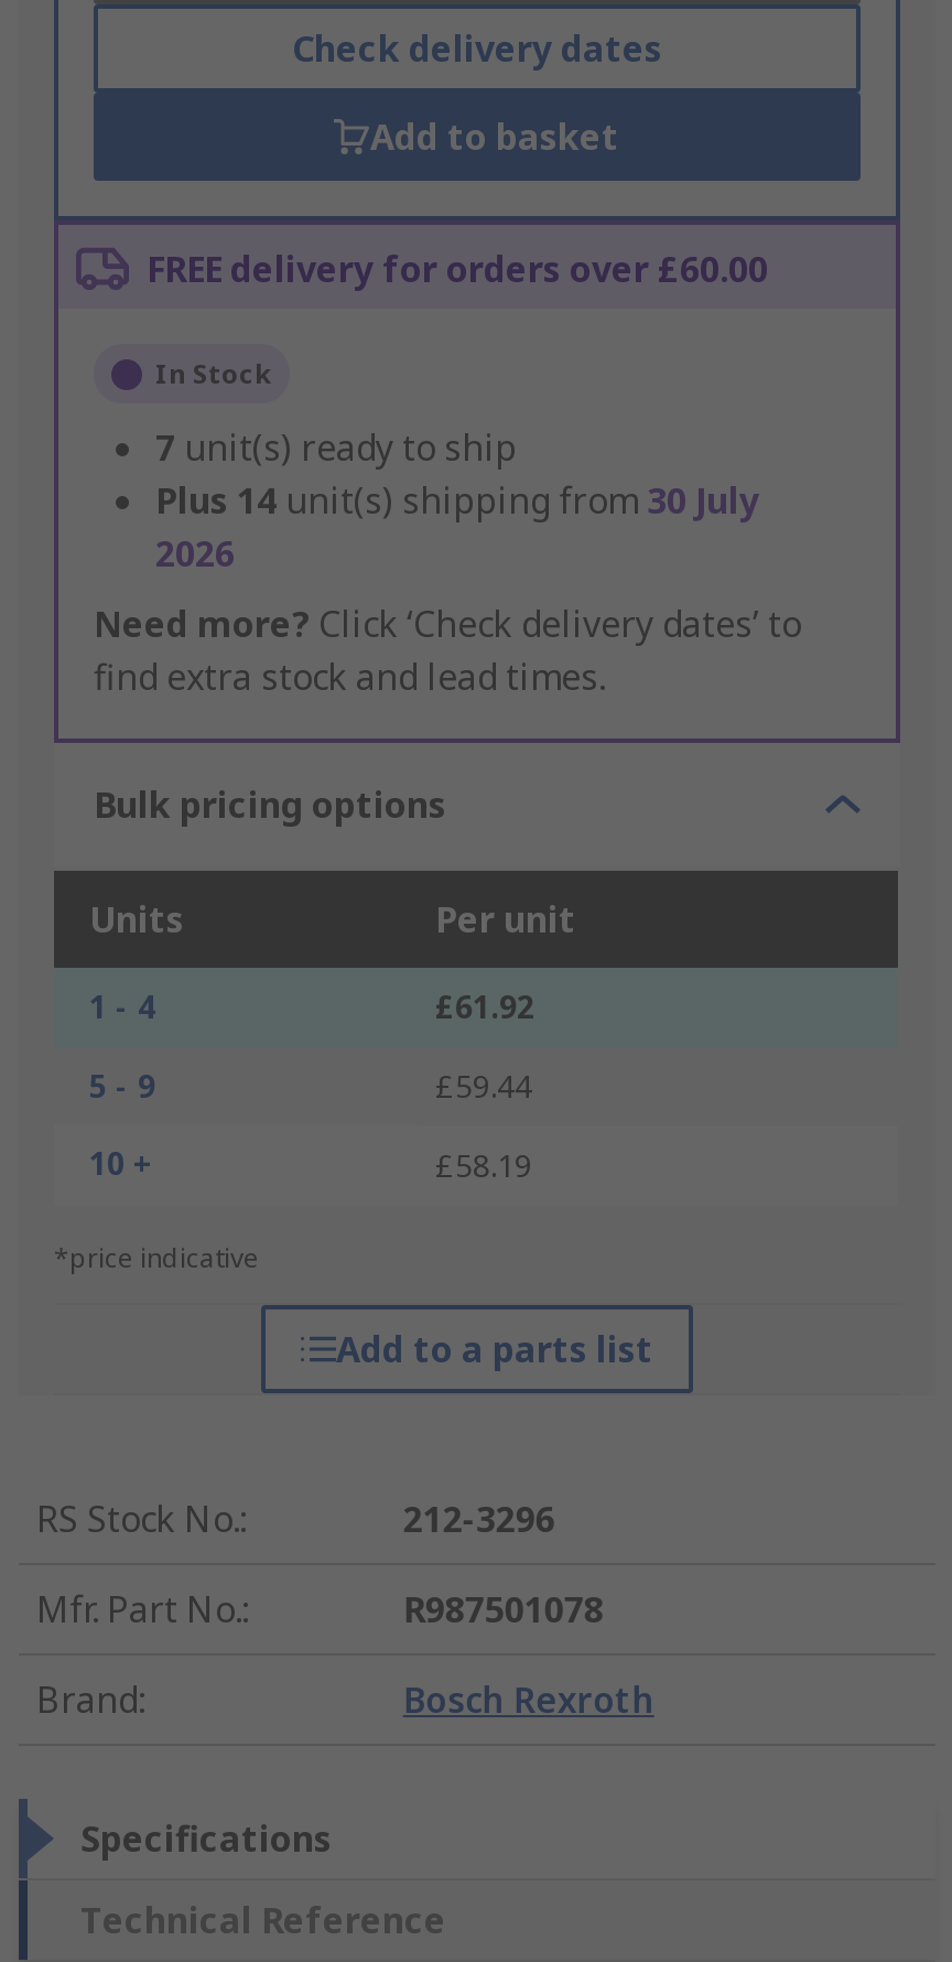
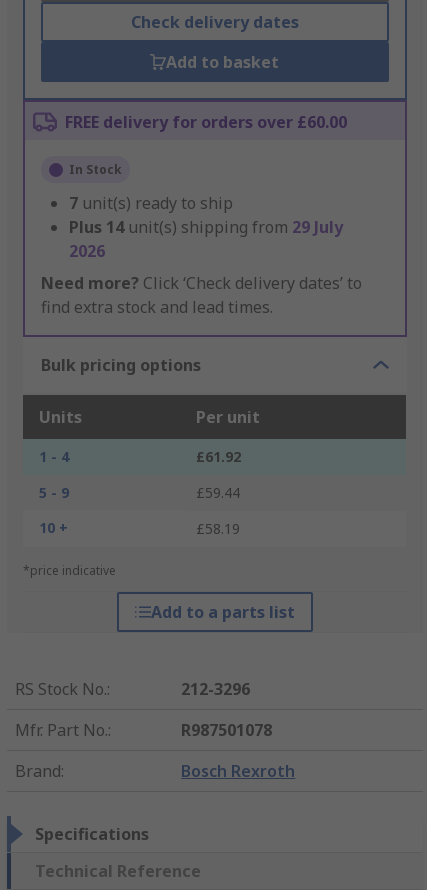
- Plus 14 unit(s) shipping from 30 July
+ Plus 14 unit(s) shipping from 29 July
